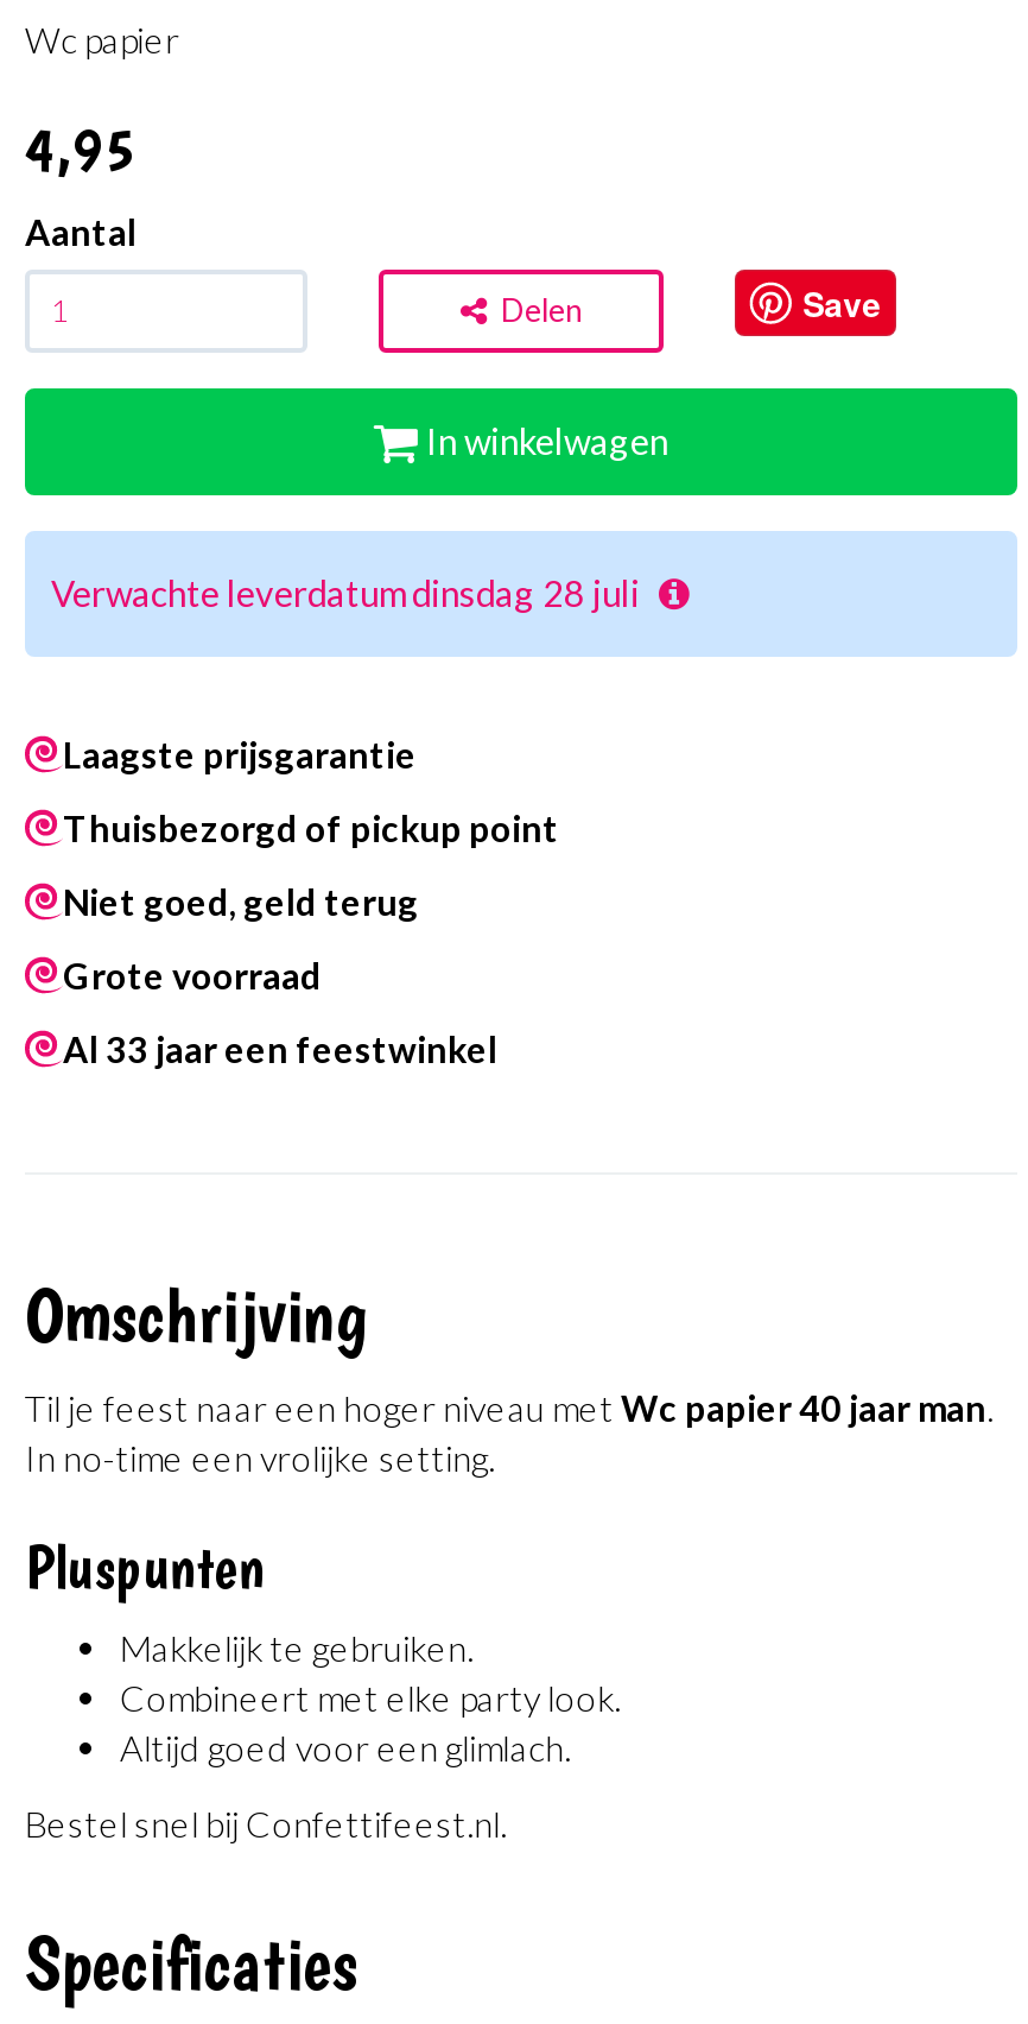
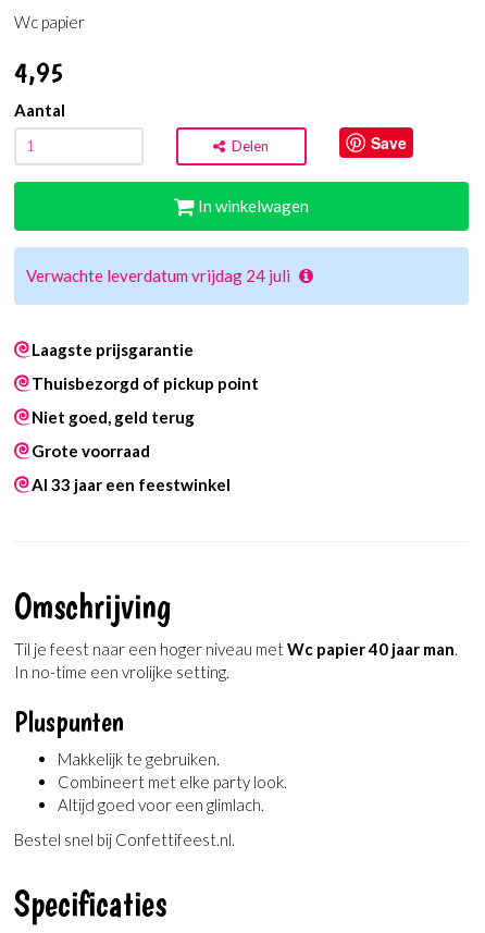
- Verwachte leverdatum dinsdag 28 juli
+ Verwachte leverdatum vrijdag 24 juli
